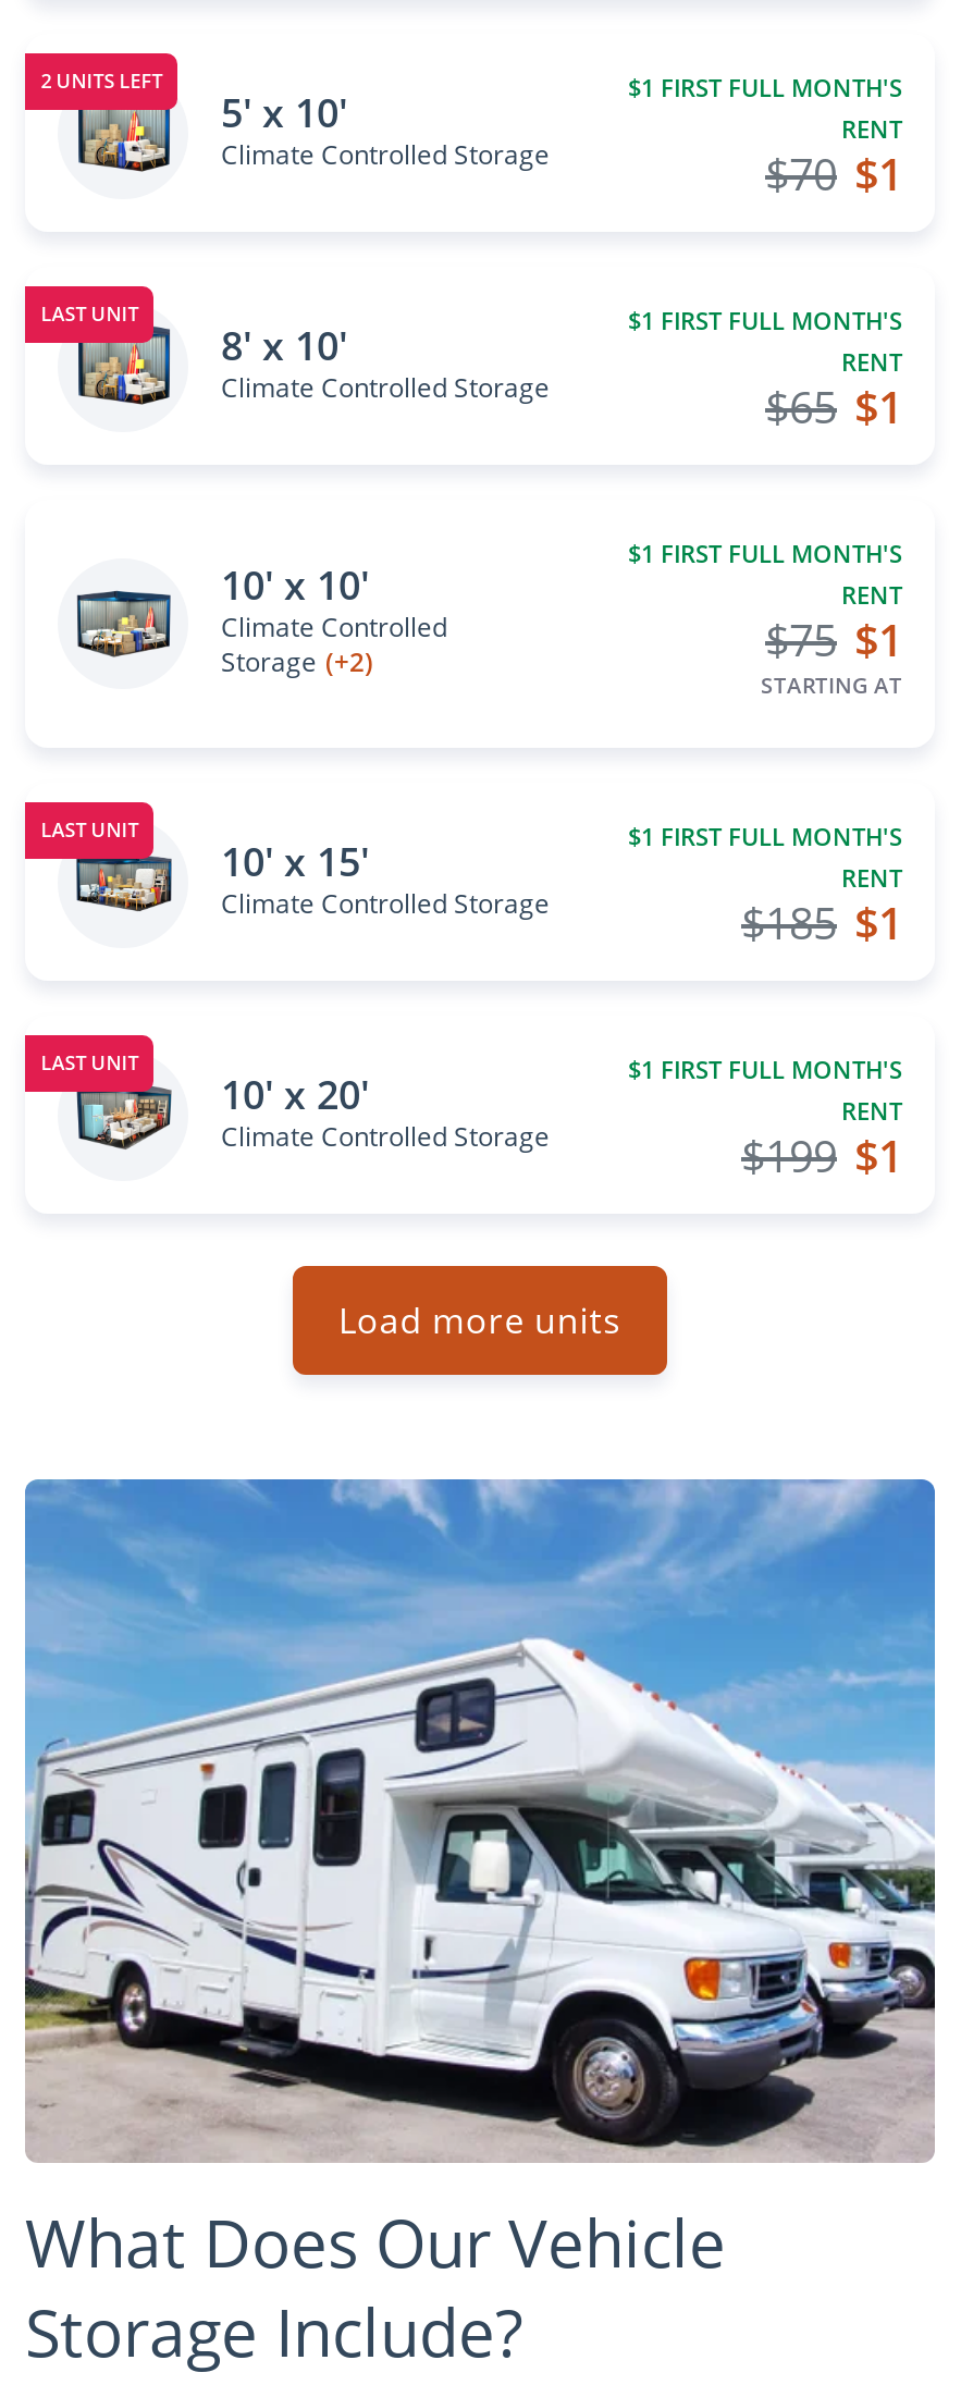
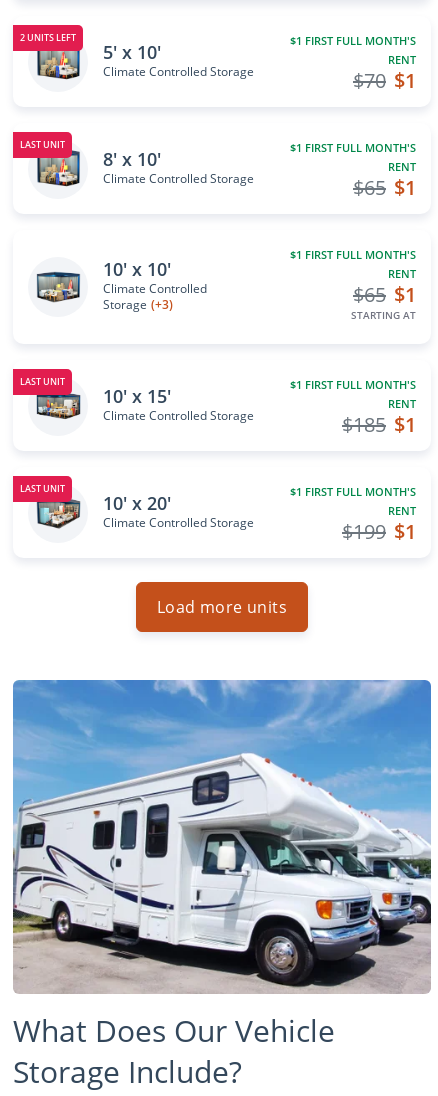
- $75 $1
+ $65 $1

- Storage (+2)
+ Storage (+3)
